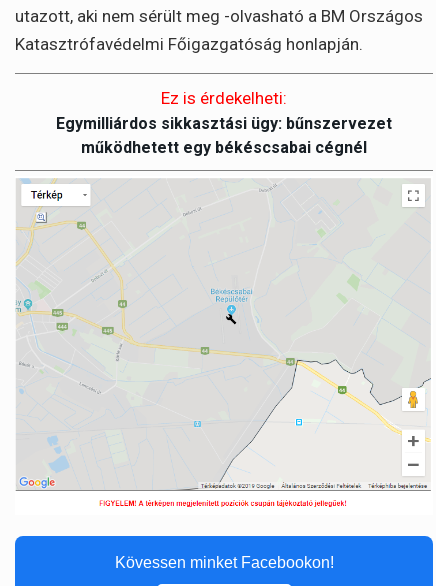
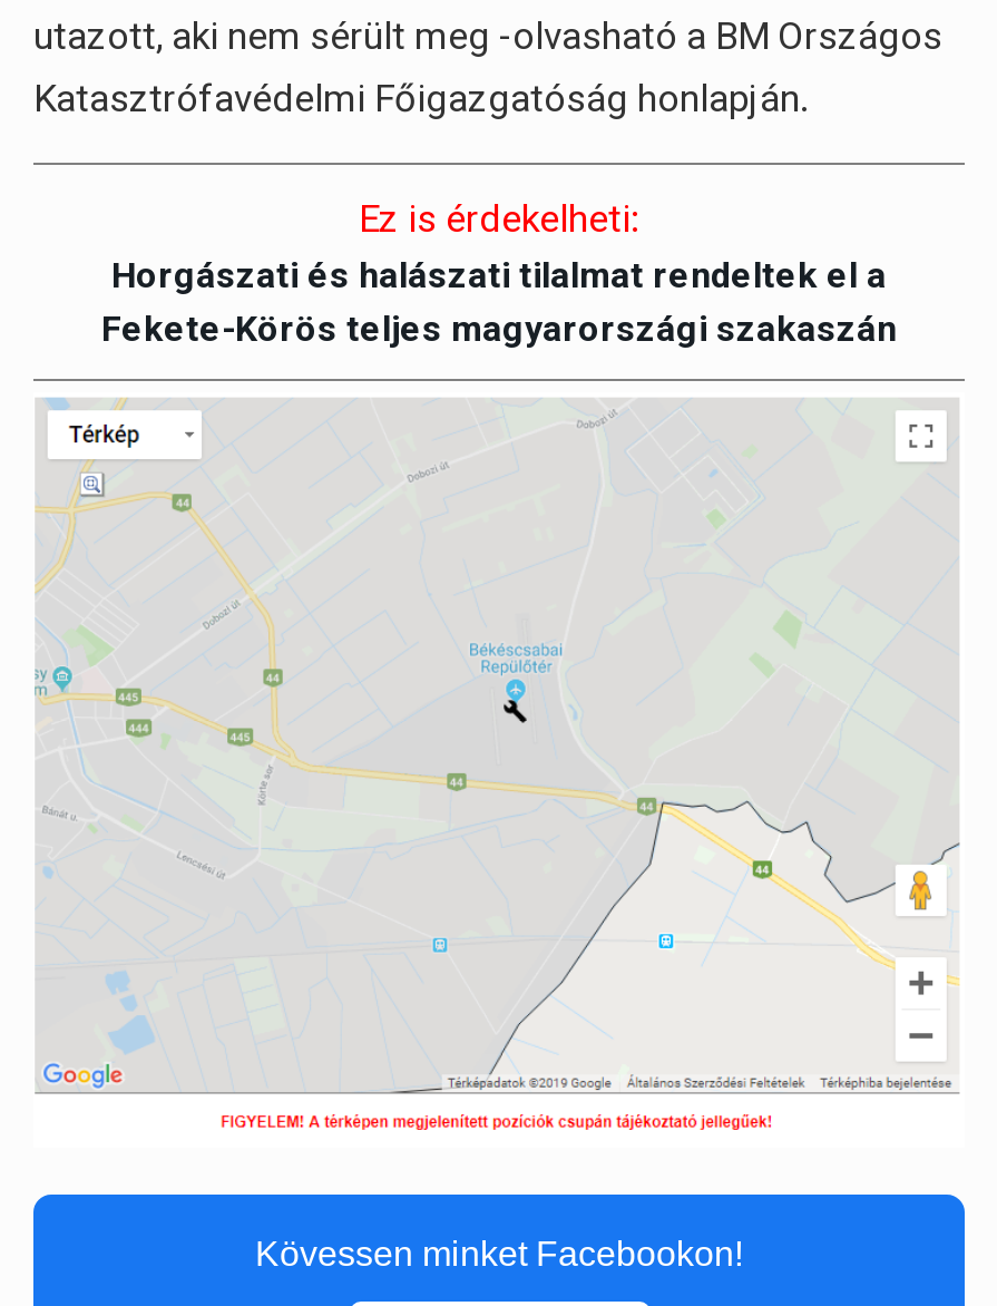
- Egymilliárdos sikkasztási ügy: bűnszervezet
- működhetett egy békéscsabai cégnél
+ Horgászati és halászati tilalmat rendeltek el a
+ Fekete-Körös teljes magyarországi szakaszán
